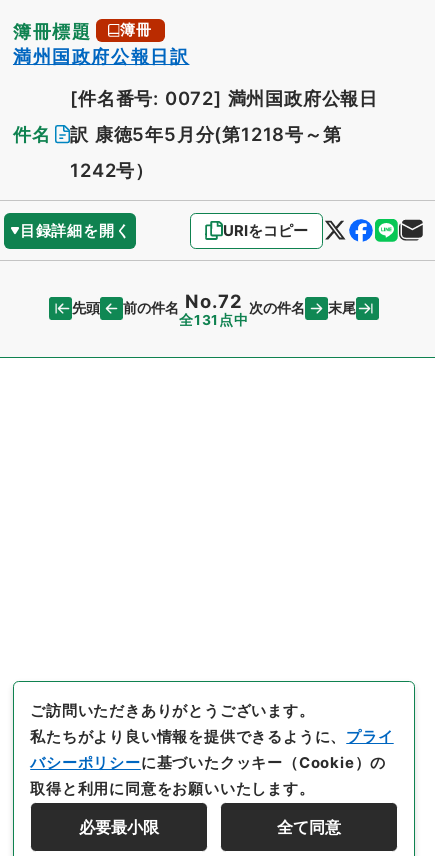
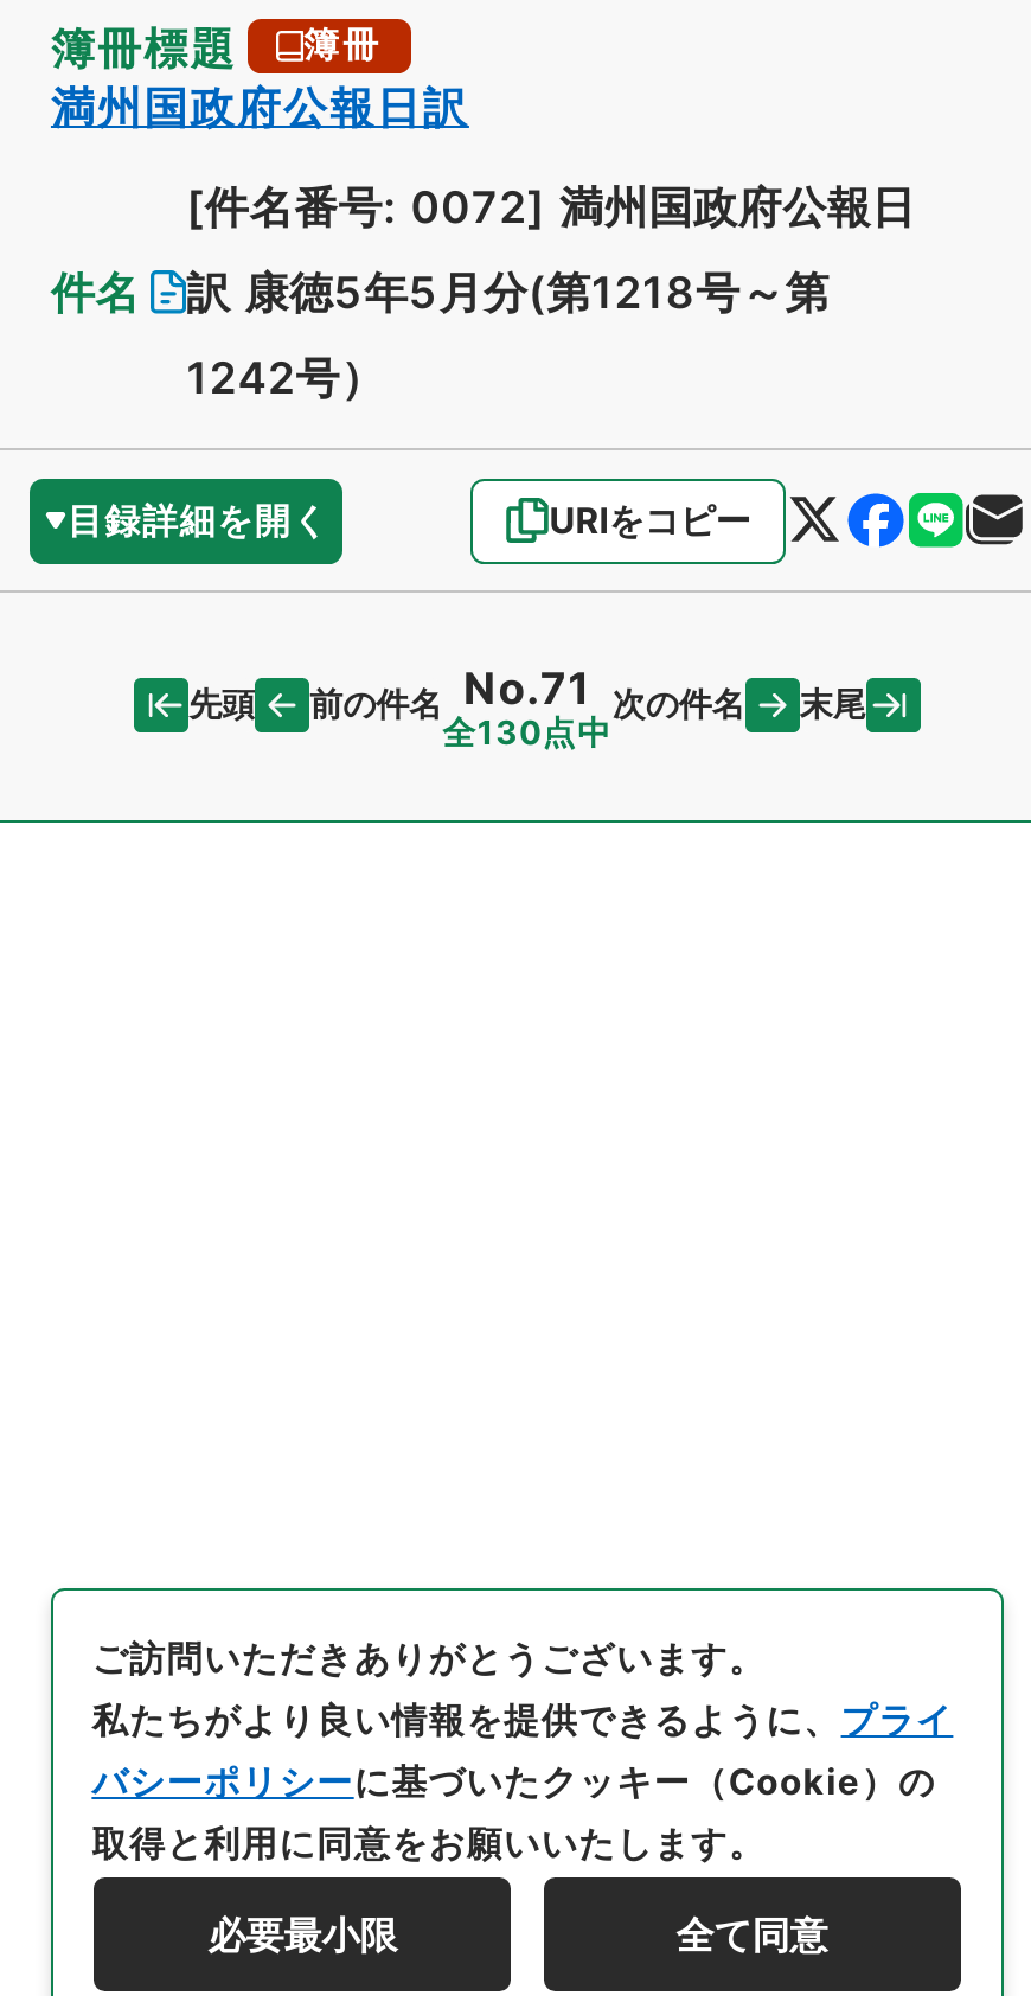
- 前の件名 No.72
+ 前の件名 No.71

- 全131点中
+ 全130点中
